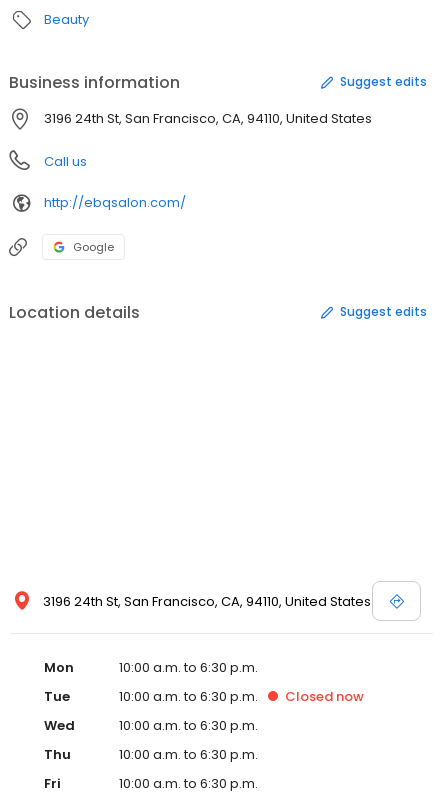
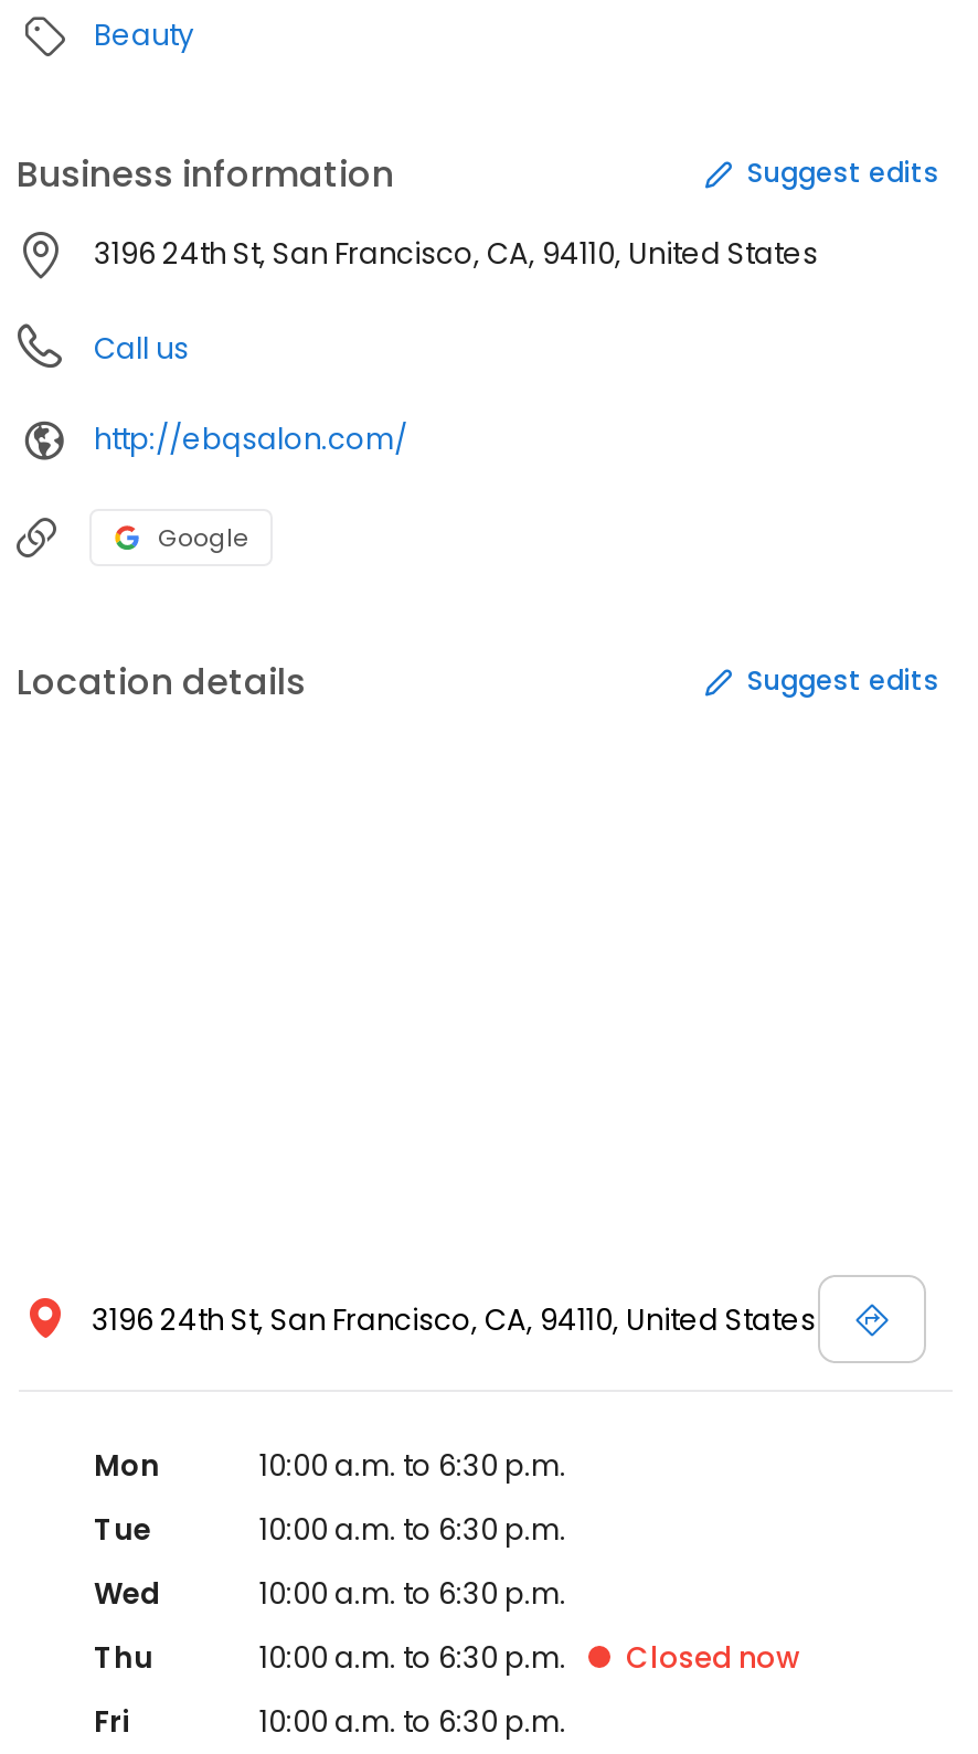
moved down: Closed now
